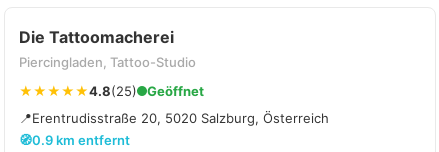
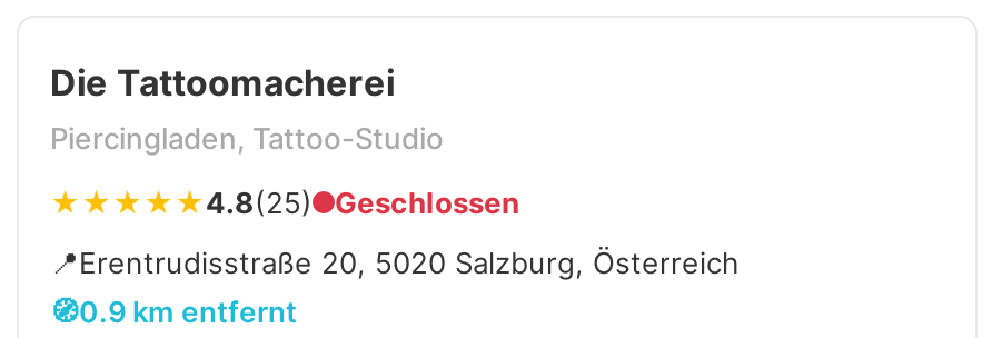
- Geöffnet
+ Geschlossen
